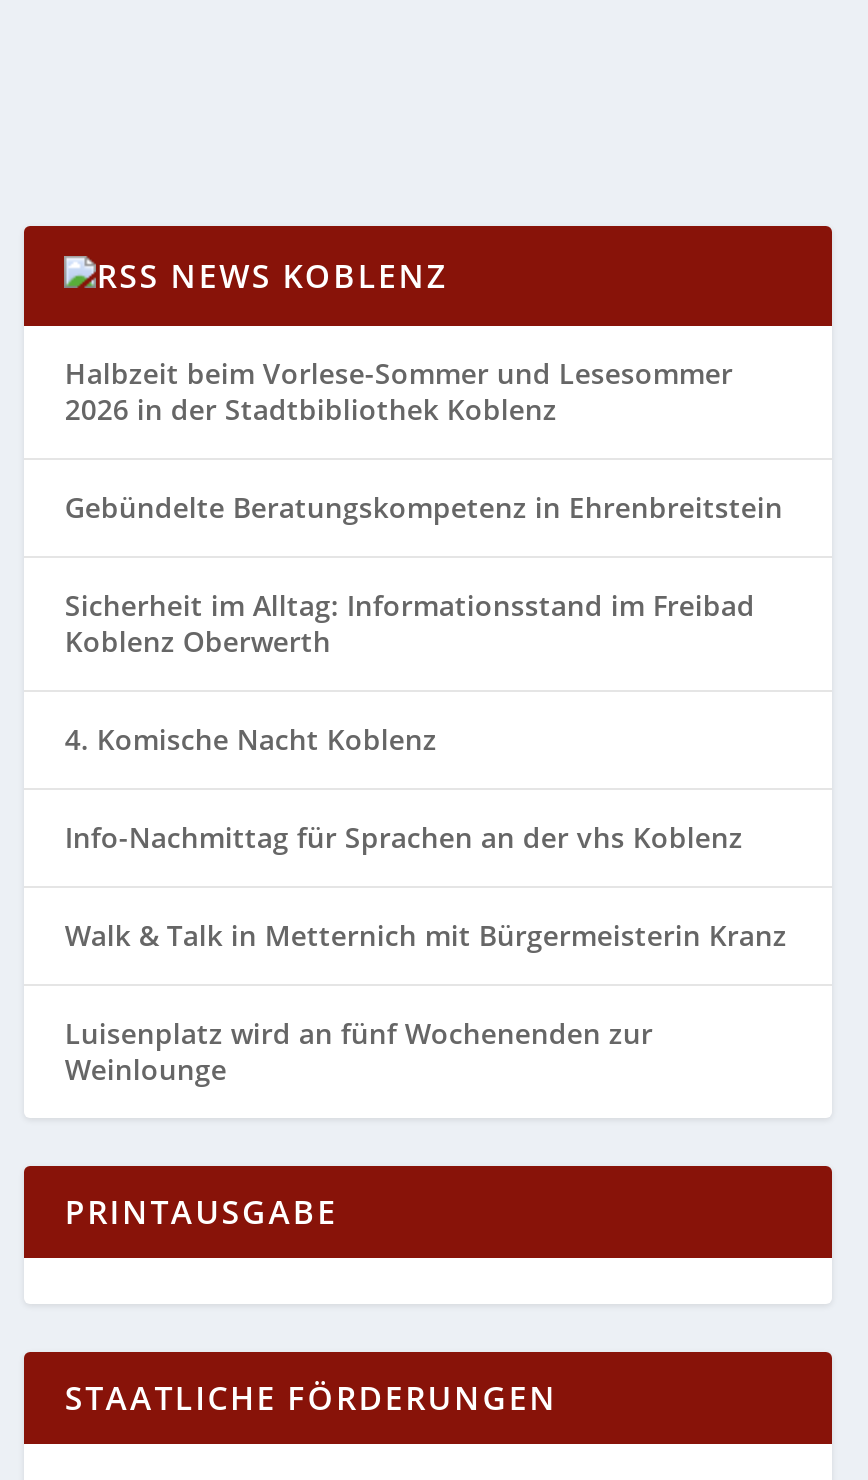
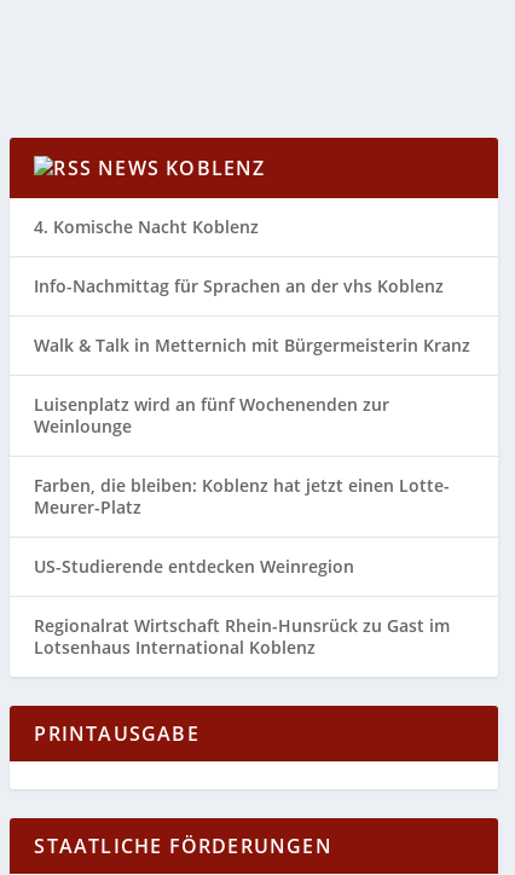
- Halbzeit beim Vorlese-Sommer und Lesesommer
- 2026 in der Stadtbibliothek Koblenz
- Gebündelte Beratungskompetenz in Ehrenbreitstein
- Sicherheit im Alltag: Informationsstand im Freibad
- Koblenz Oberwerth

moved up: 4. Komische Nacht Koblenz | Info-Nachmittag für Sprachen an der vhs Koblenz | Walk & Talk in Metternich mit Bürgermeisterin Kranz | Luisenplatz wird an fünf Wochenenden zur | Weinlounge

+ Farben, die bleiben: Koblenz hat jetzt einen Lotte-
+ Meurer-Platz
+ US-Studierende entdecken Weinregion
+ Regionalrat Wirtschaft Rhein-Hunsrück zu Gast im
+ Lotsenhaus International Koblenz
